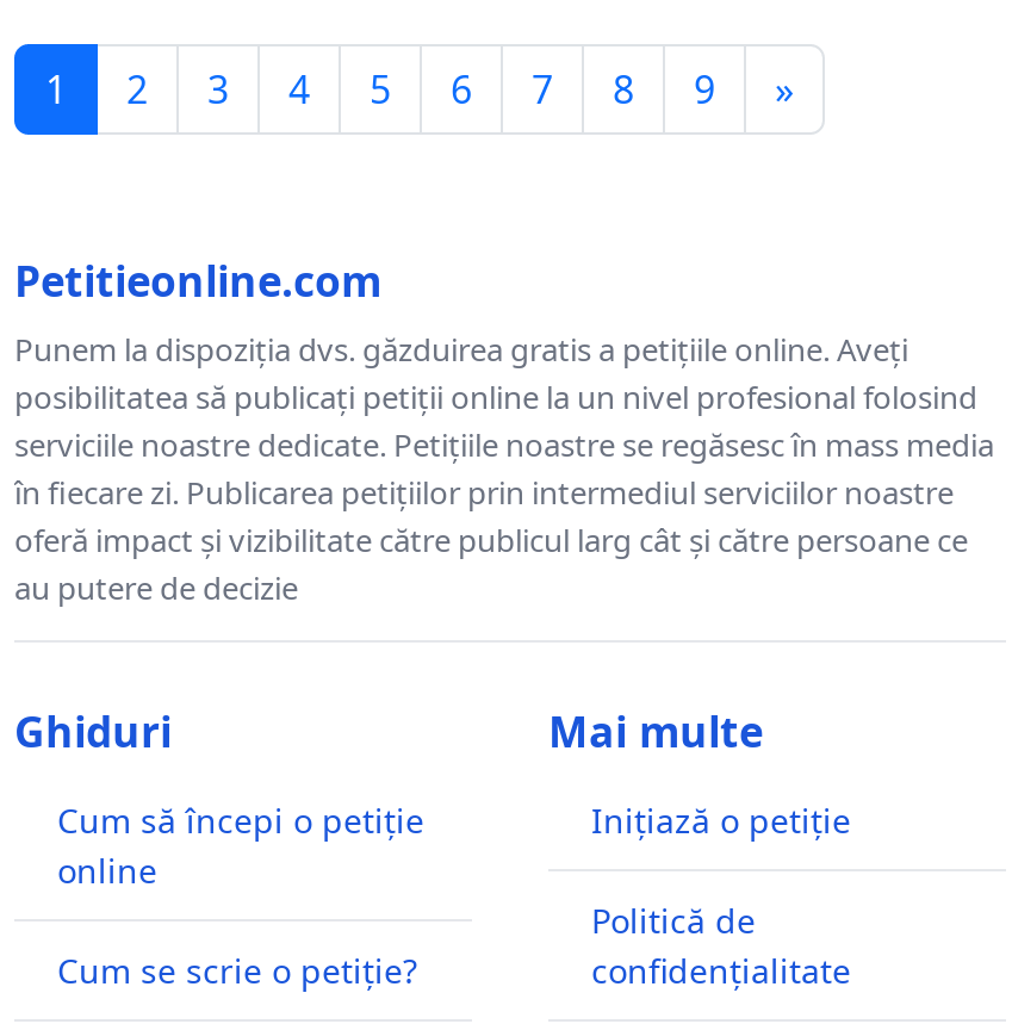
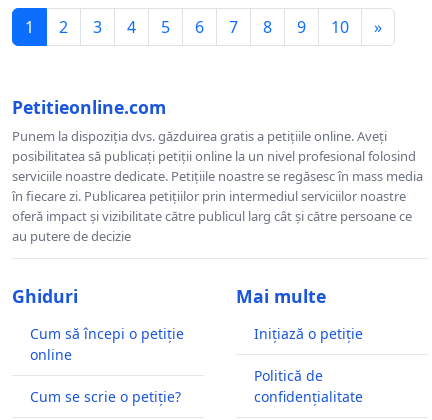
+ 10
